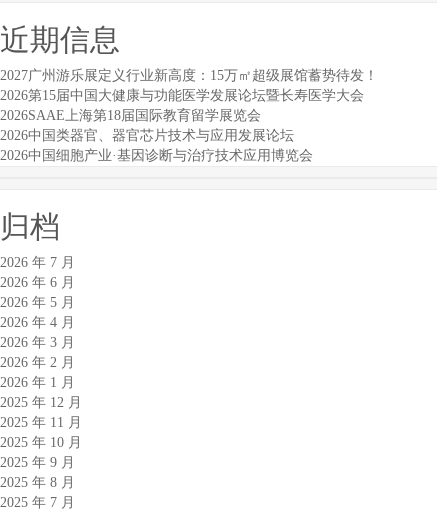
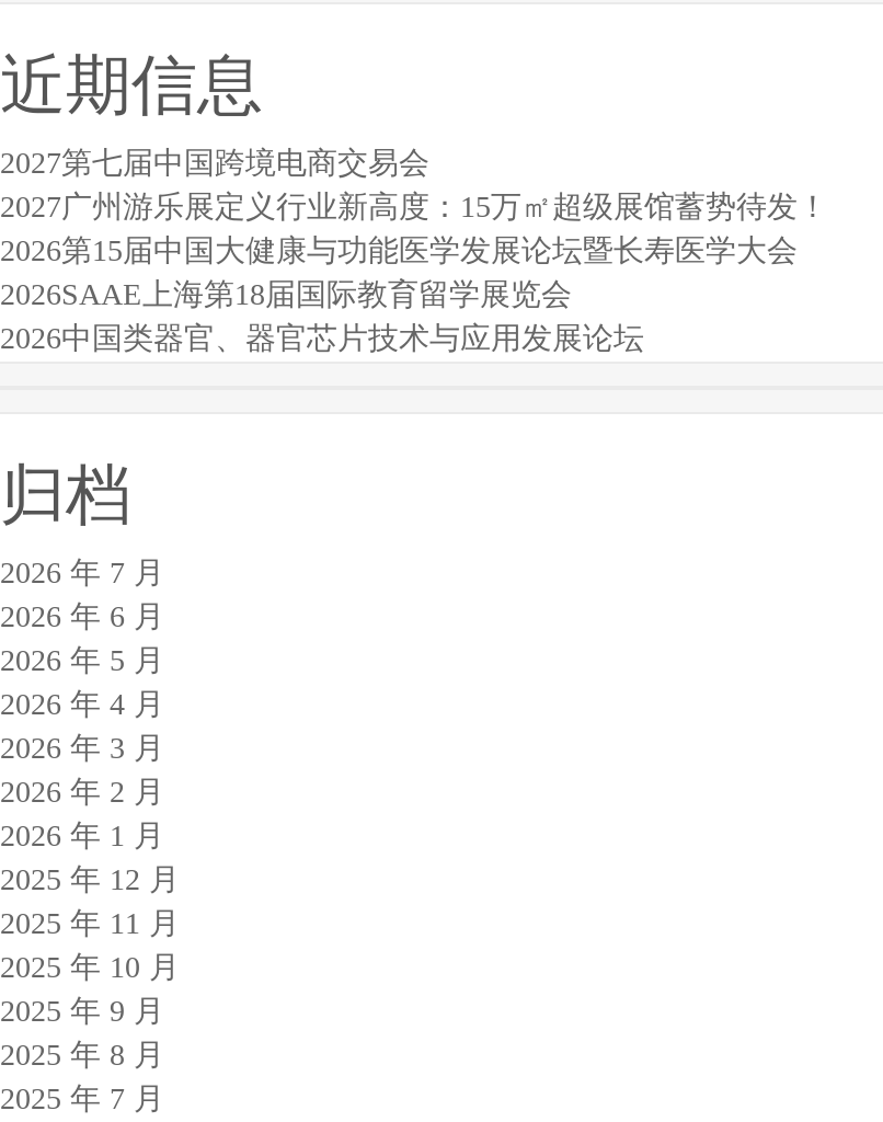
+ 2027第七届中国跨境电商交易会

moved down: 2026第15届中国大健康与功能医学发展论坛暨长寿医学大会 | 2026SAAE上海第18届国际教育留学展览会 | 2026中国类器官、器官芯片技术与应用发展论坛

- 2026中国细胞产业·基因诊断与治疗技术应用博览会
